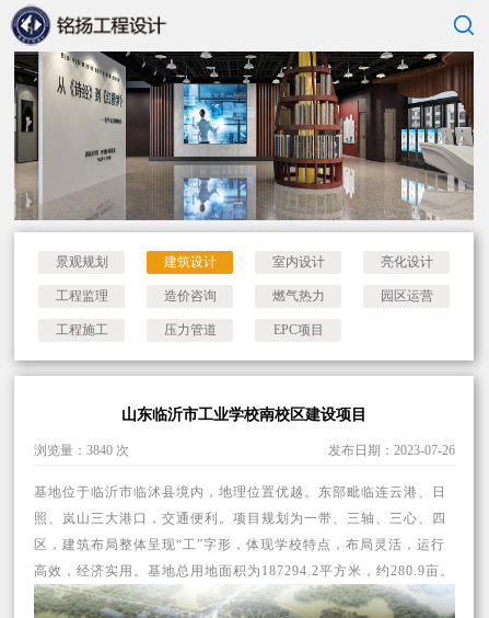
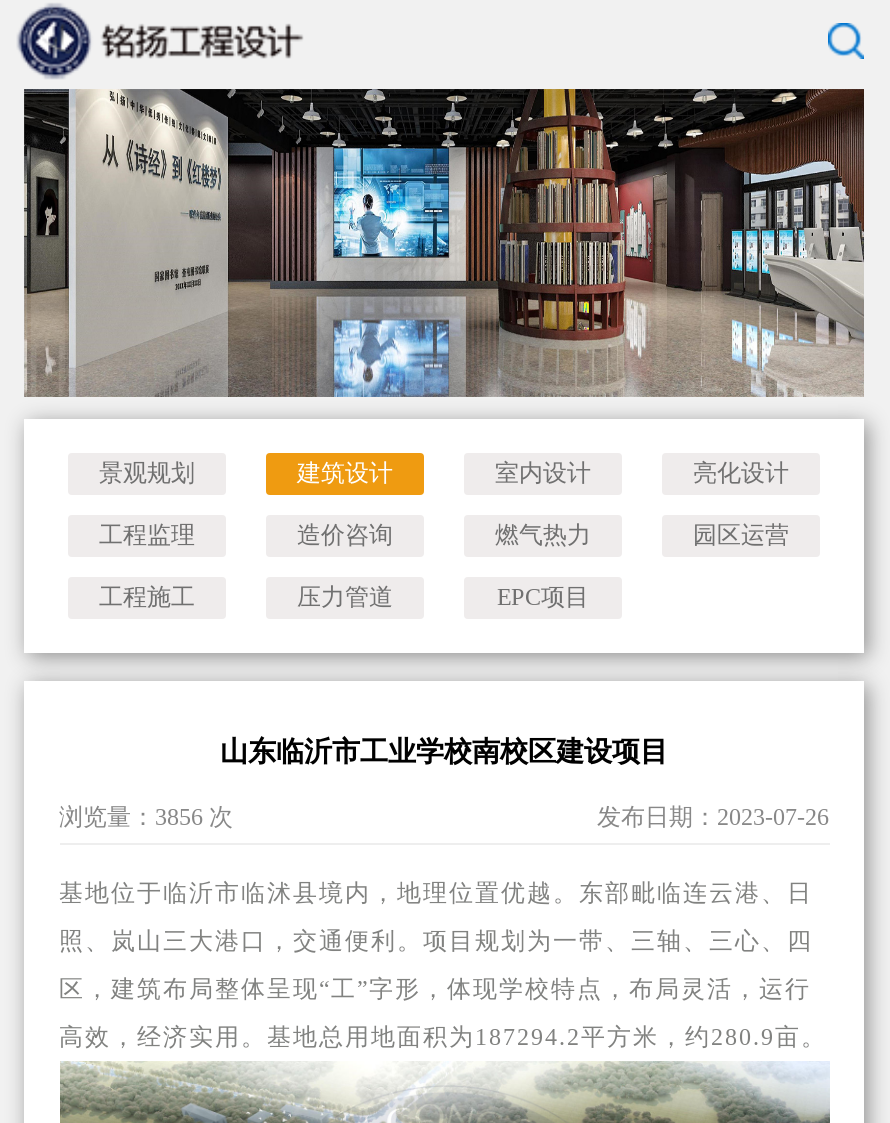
- 浏览量：3840 次
+ 浏览量：3856 次
